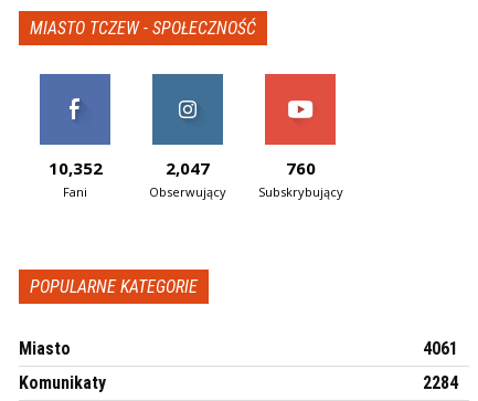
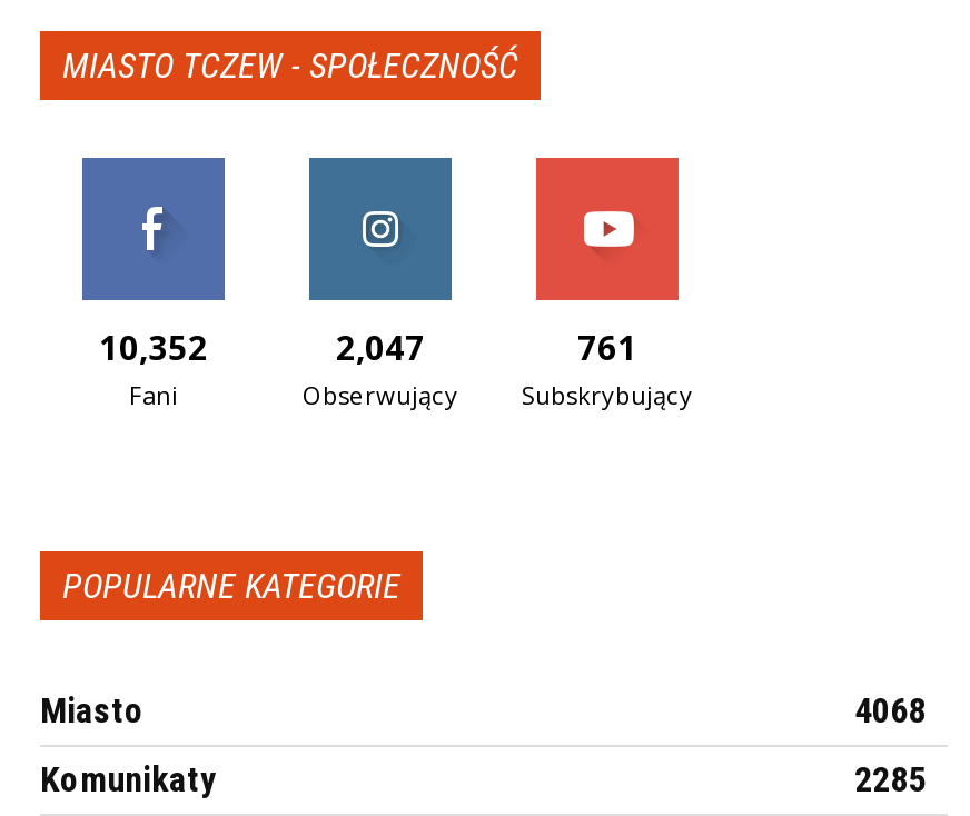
- 760
+ 761

- 4061
+ 4068

- 2284
+ 2285
